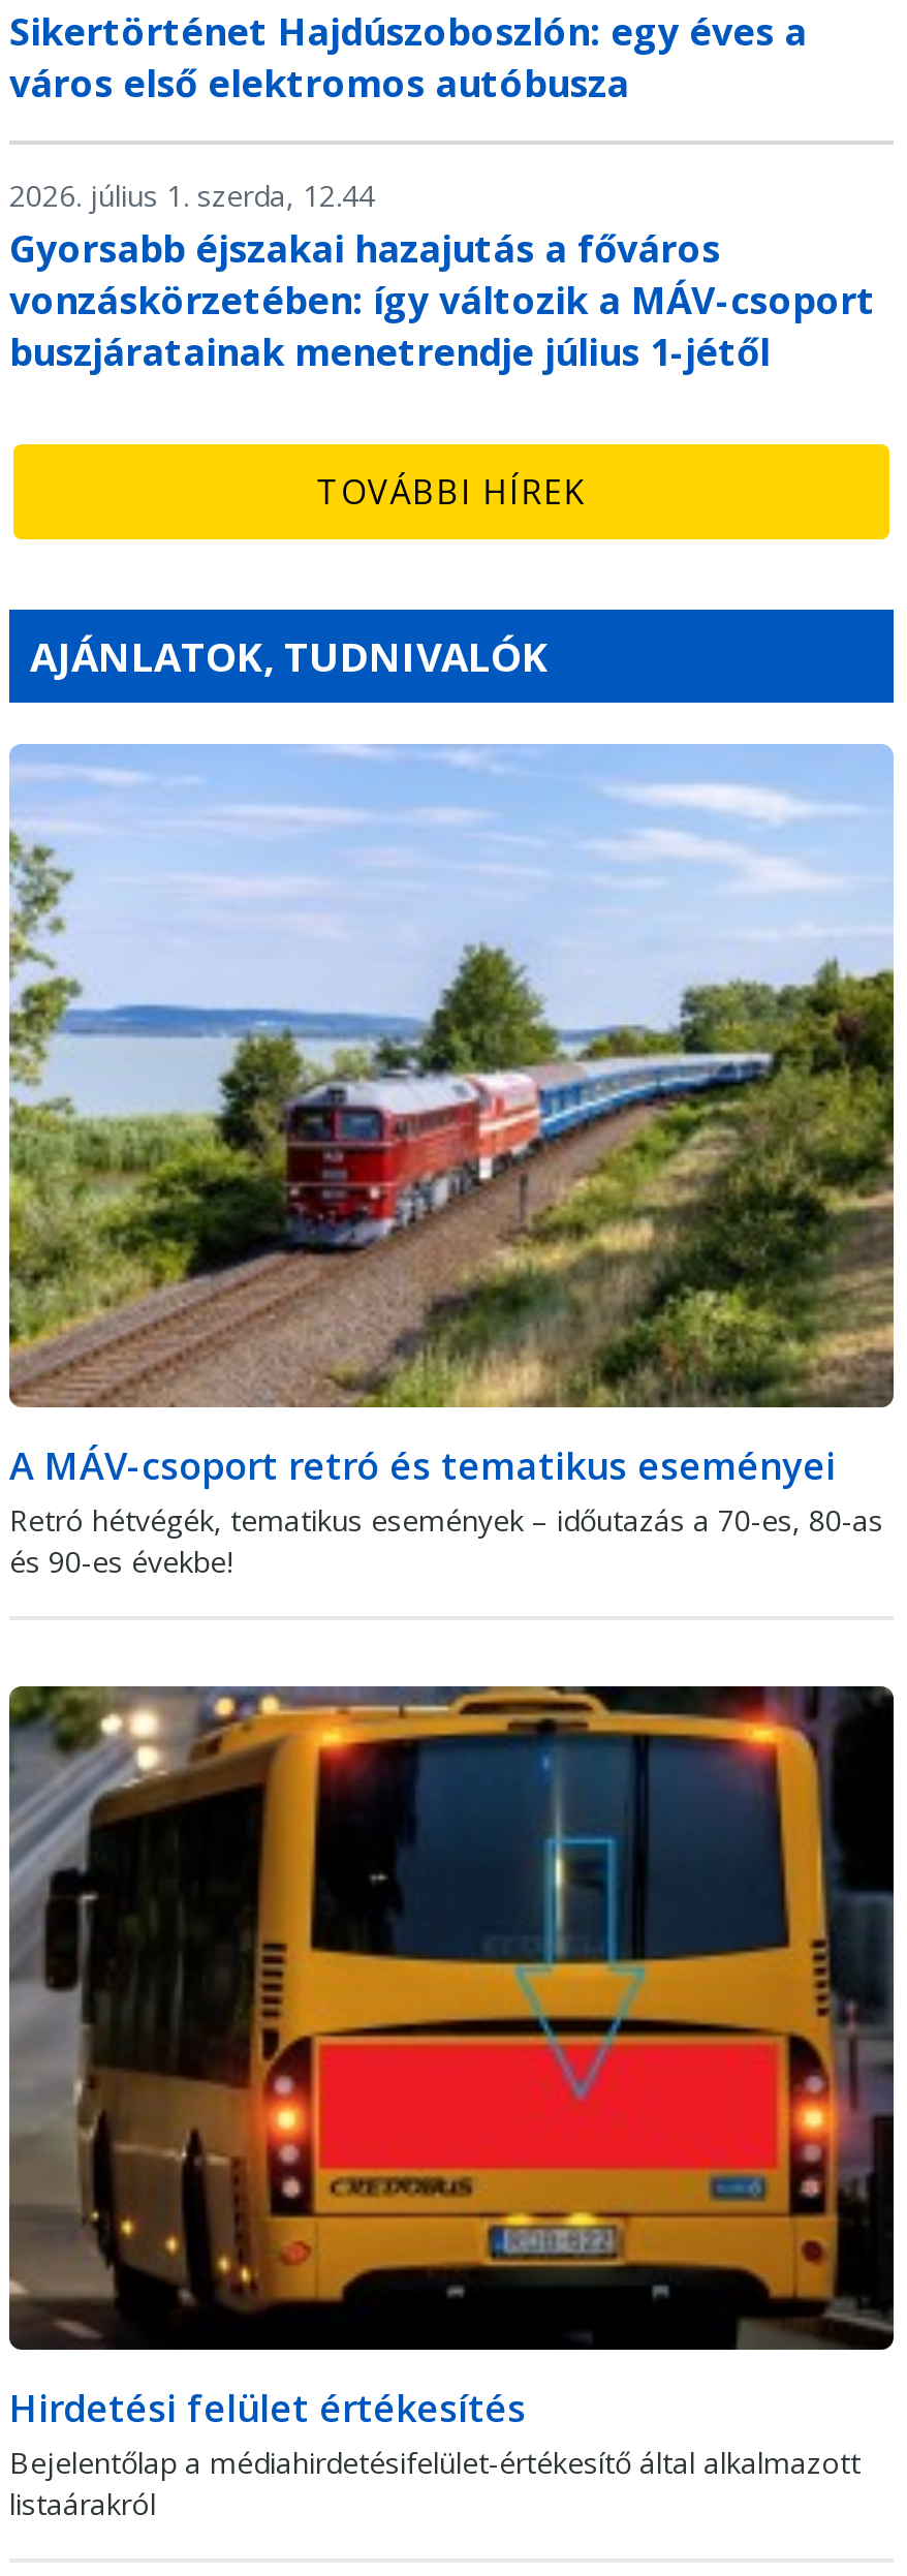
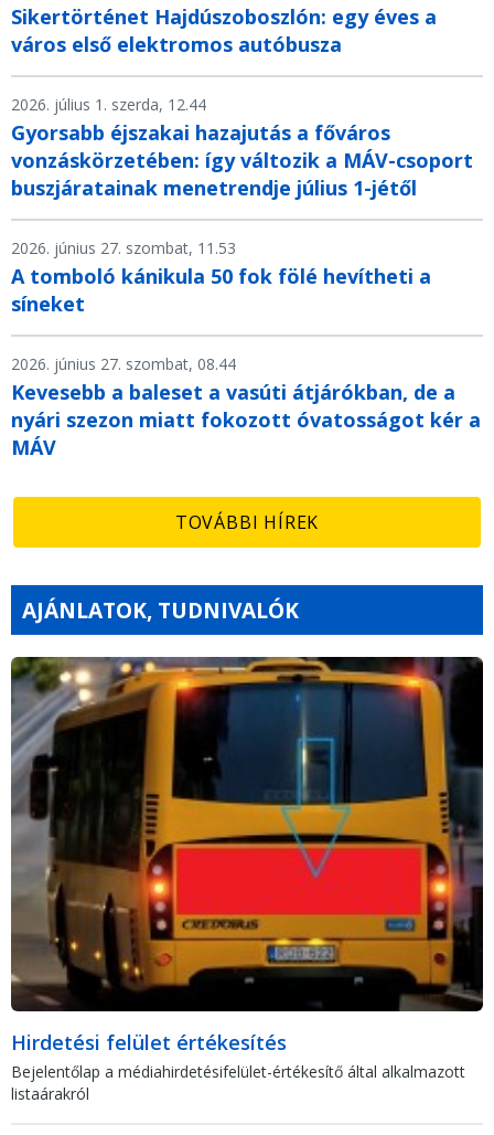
+ 2026. június 27. szombat, 11.53
+ A tomboló kánikula 50 fok fölé hevítheti a
+ síneket
+ 2026. június 27. szombat, 08.44
+ Kevesebb a baleset a vasúti átjárókban, de a
+ nyári szezon miatt fokozott óvatosságot kér a
+ MÁV

moved down: TOVÁBBI HÍREK | AJÁNLATOK, TUDNIVALÓK

- [image]

- [image]
- A MÁV-csoport retró és tematikus eseményei
- Retró hétvégék, tematikus események – időutazás a 70-es, 80-as
- és 90-es évekbe!
